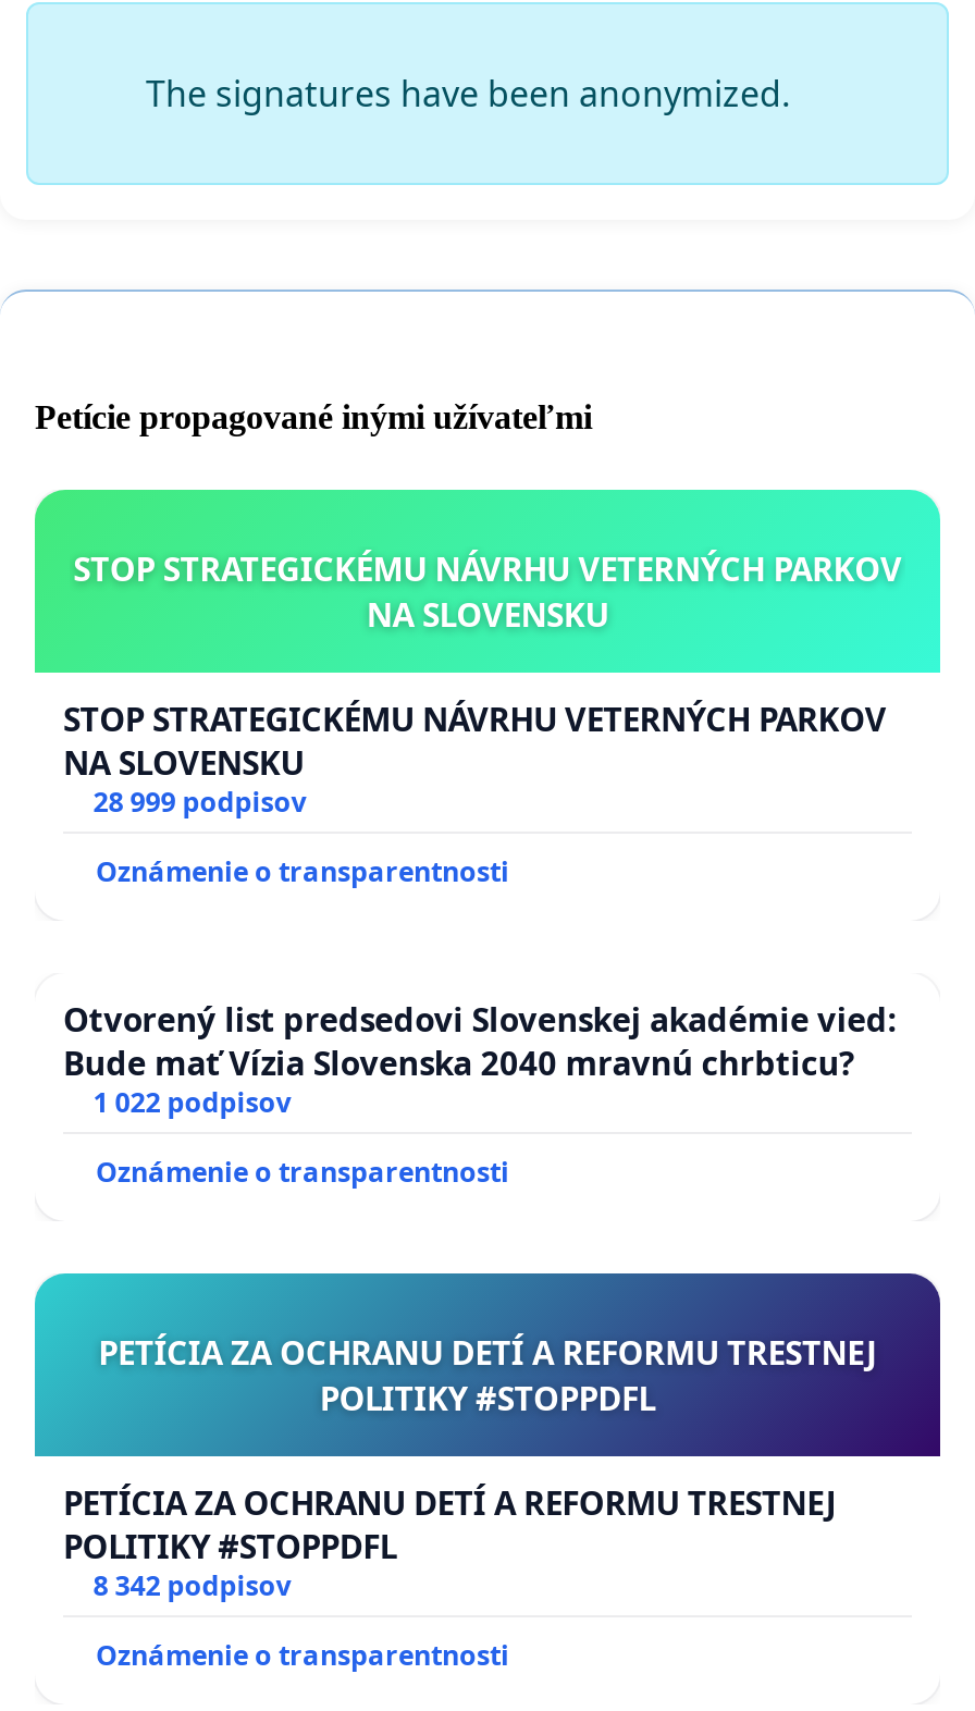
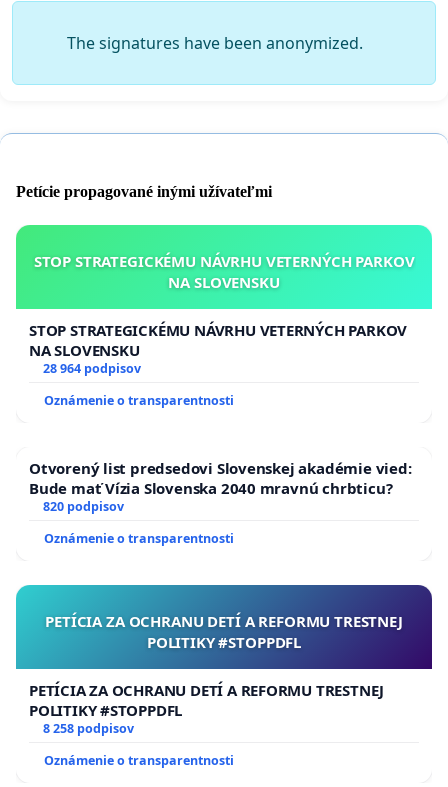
- 28 999 podpisov
+ 28 964 podpisov

- 1 022 podpisov
+ 820 podpisov

- 8 342 podpisov
+ 8 258 podpisov
